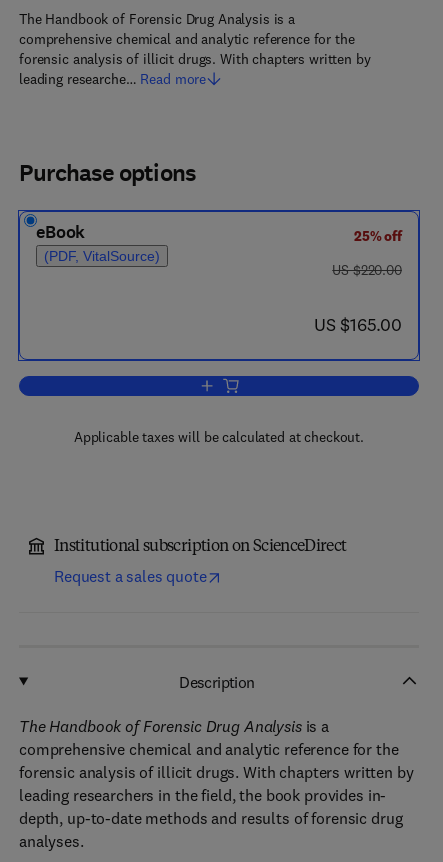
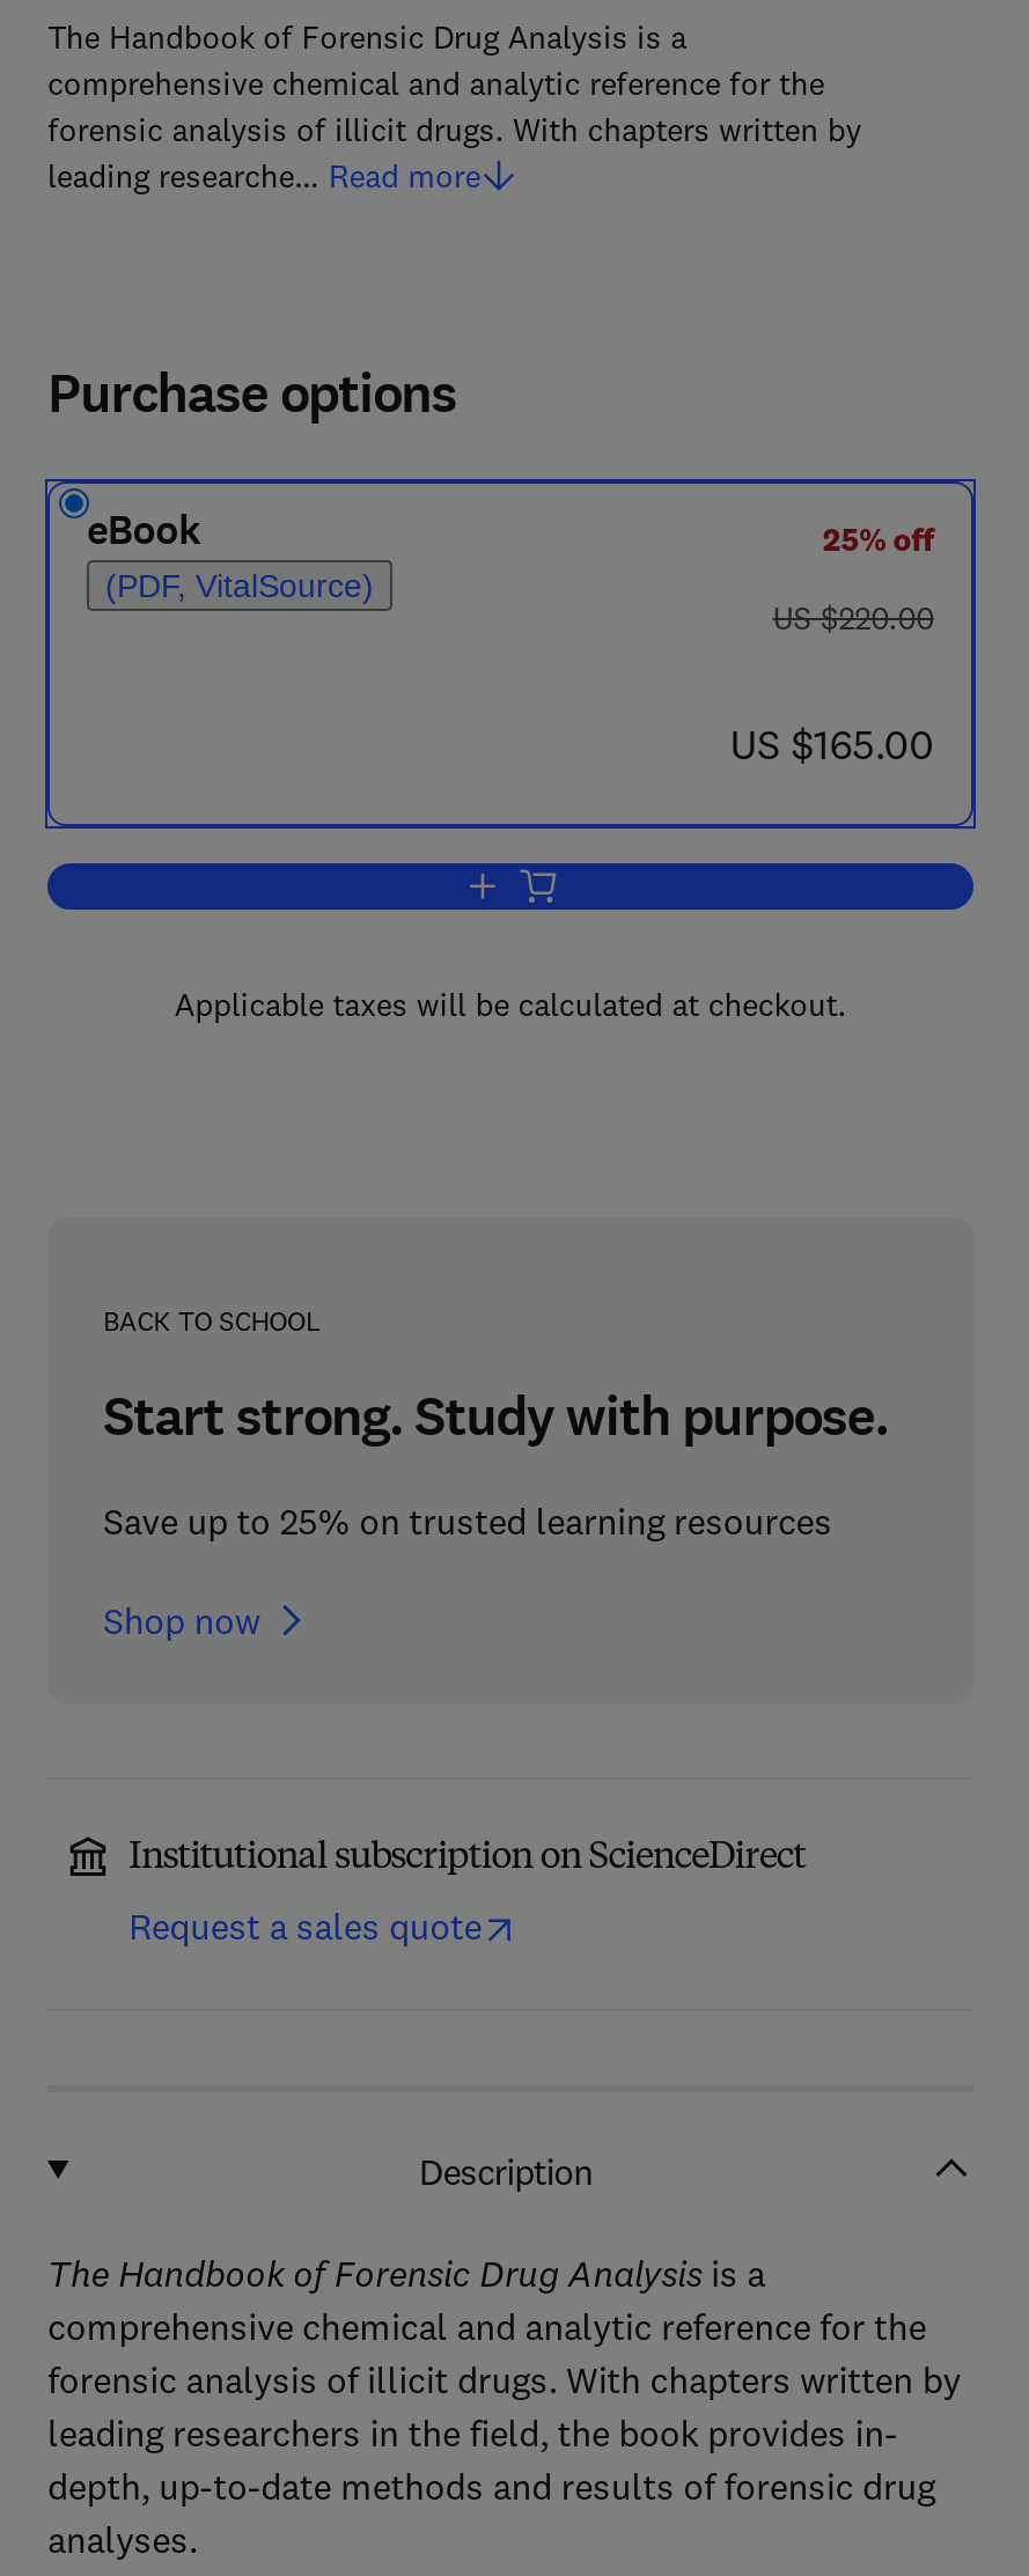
+ BACK TO SCHOOL
+ Start strong. Study with purpose.
+ Save up to 25% on trusted learning resources
+ Shop now
